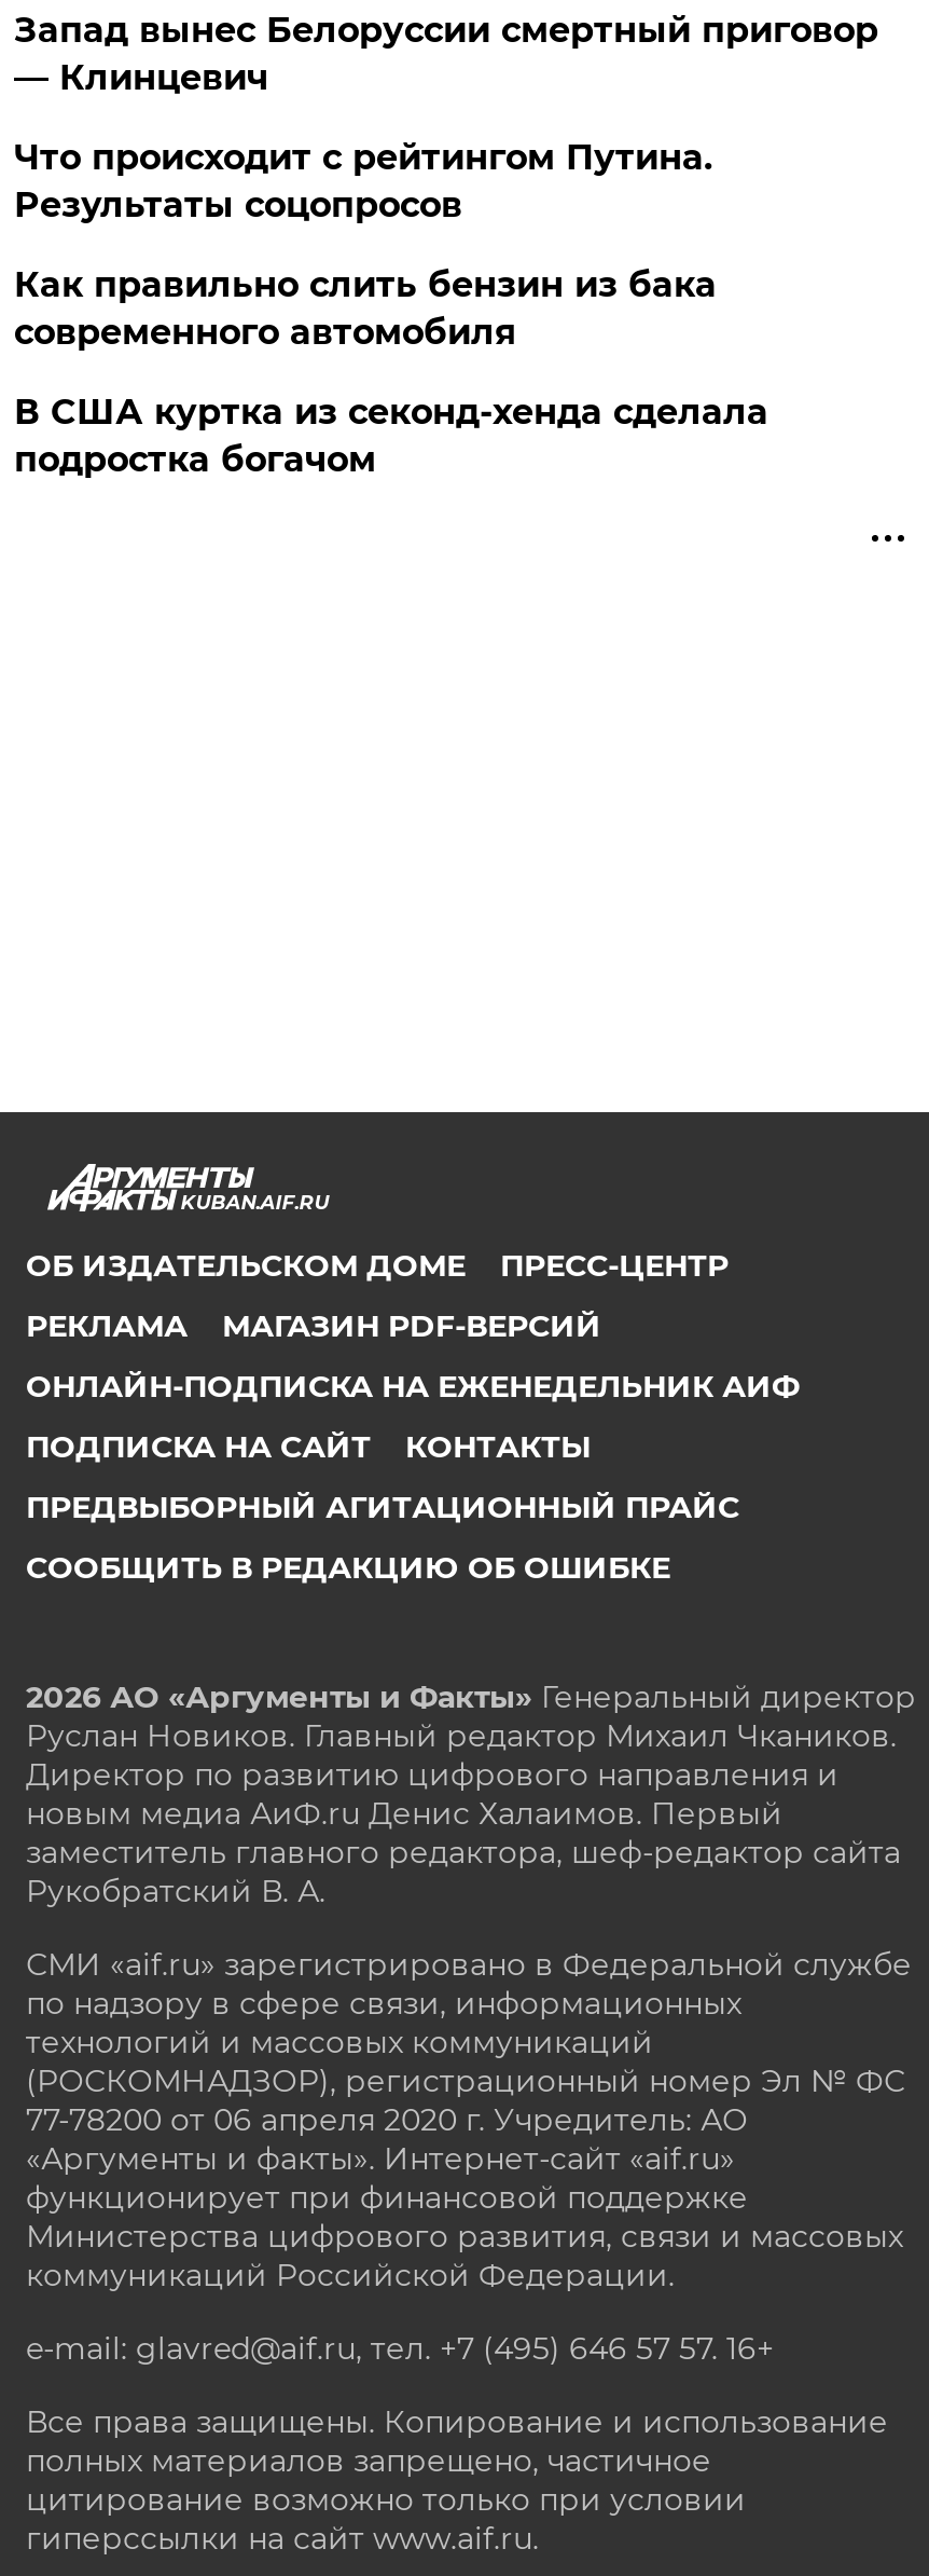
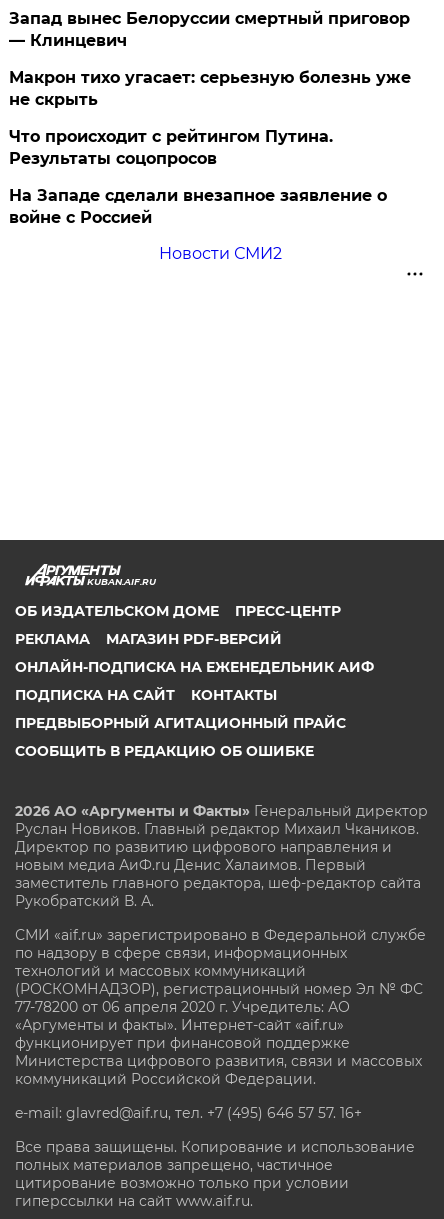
+ Макрон тихо угасает: серьезную болезнь уже
+ не скрыть

moved down: Что происходит с рейтингом Путина. | Результаты соцопросов

- Как правильно слить бензин из бака
- современного автомобиля
+ На Западе сделали внезапное заявление о
+ войне с Россией

- В США куртка из секонд-хенда сделала
- подростка богачом
+ Новости СМИ2
